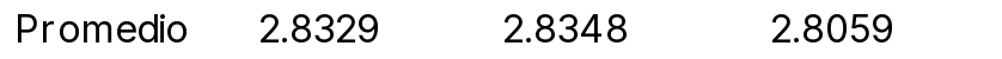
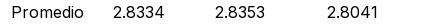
- Promedio 2.8329
+ Promedio 2.8334

- 2.8348
+ 2.8353

- 2.8059
+ 2.8041
